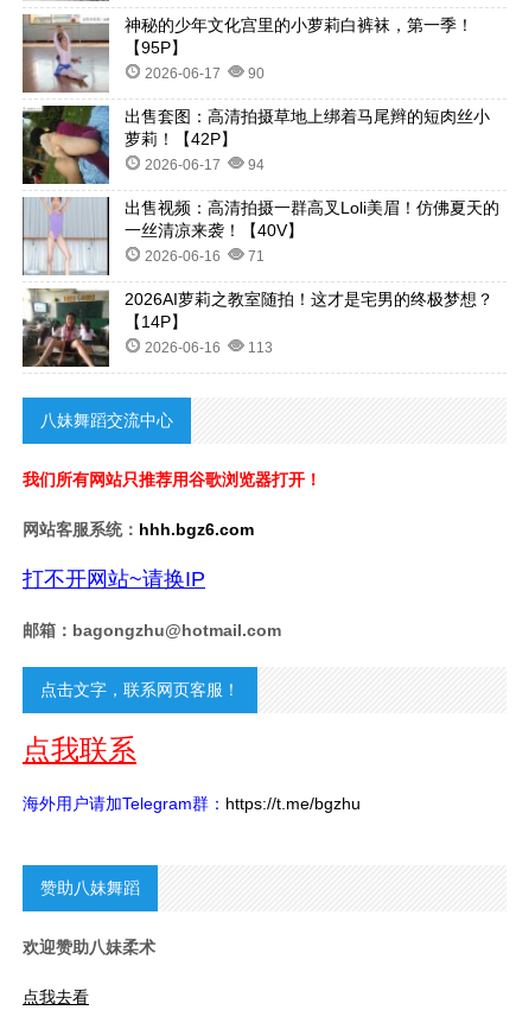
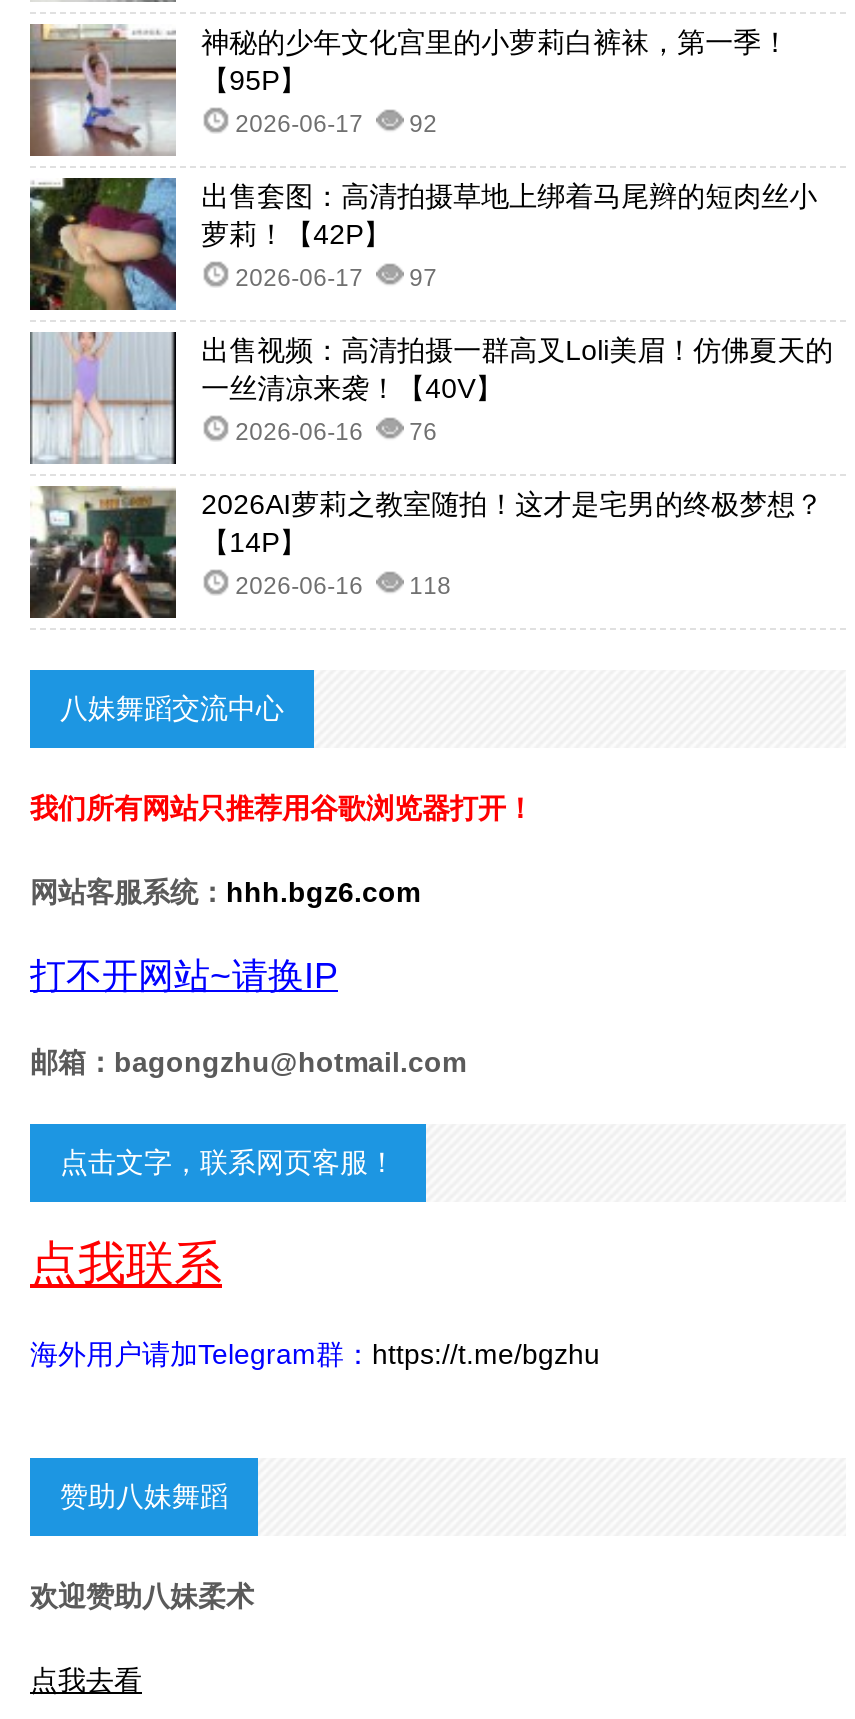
- 2026-06-17 90
+ 2026-06-17 92

- 2026-06-17 94
+ 2026-06-17 97

- 2026-06-16 71
+ 2026-06-16 76

- 2026-06-16 113
+ 2026-06-16 118
